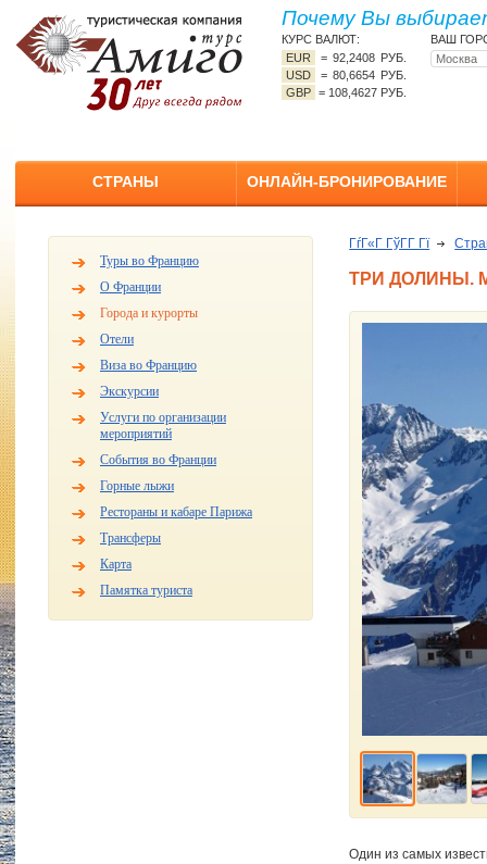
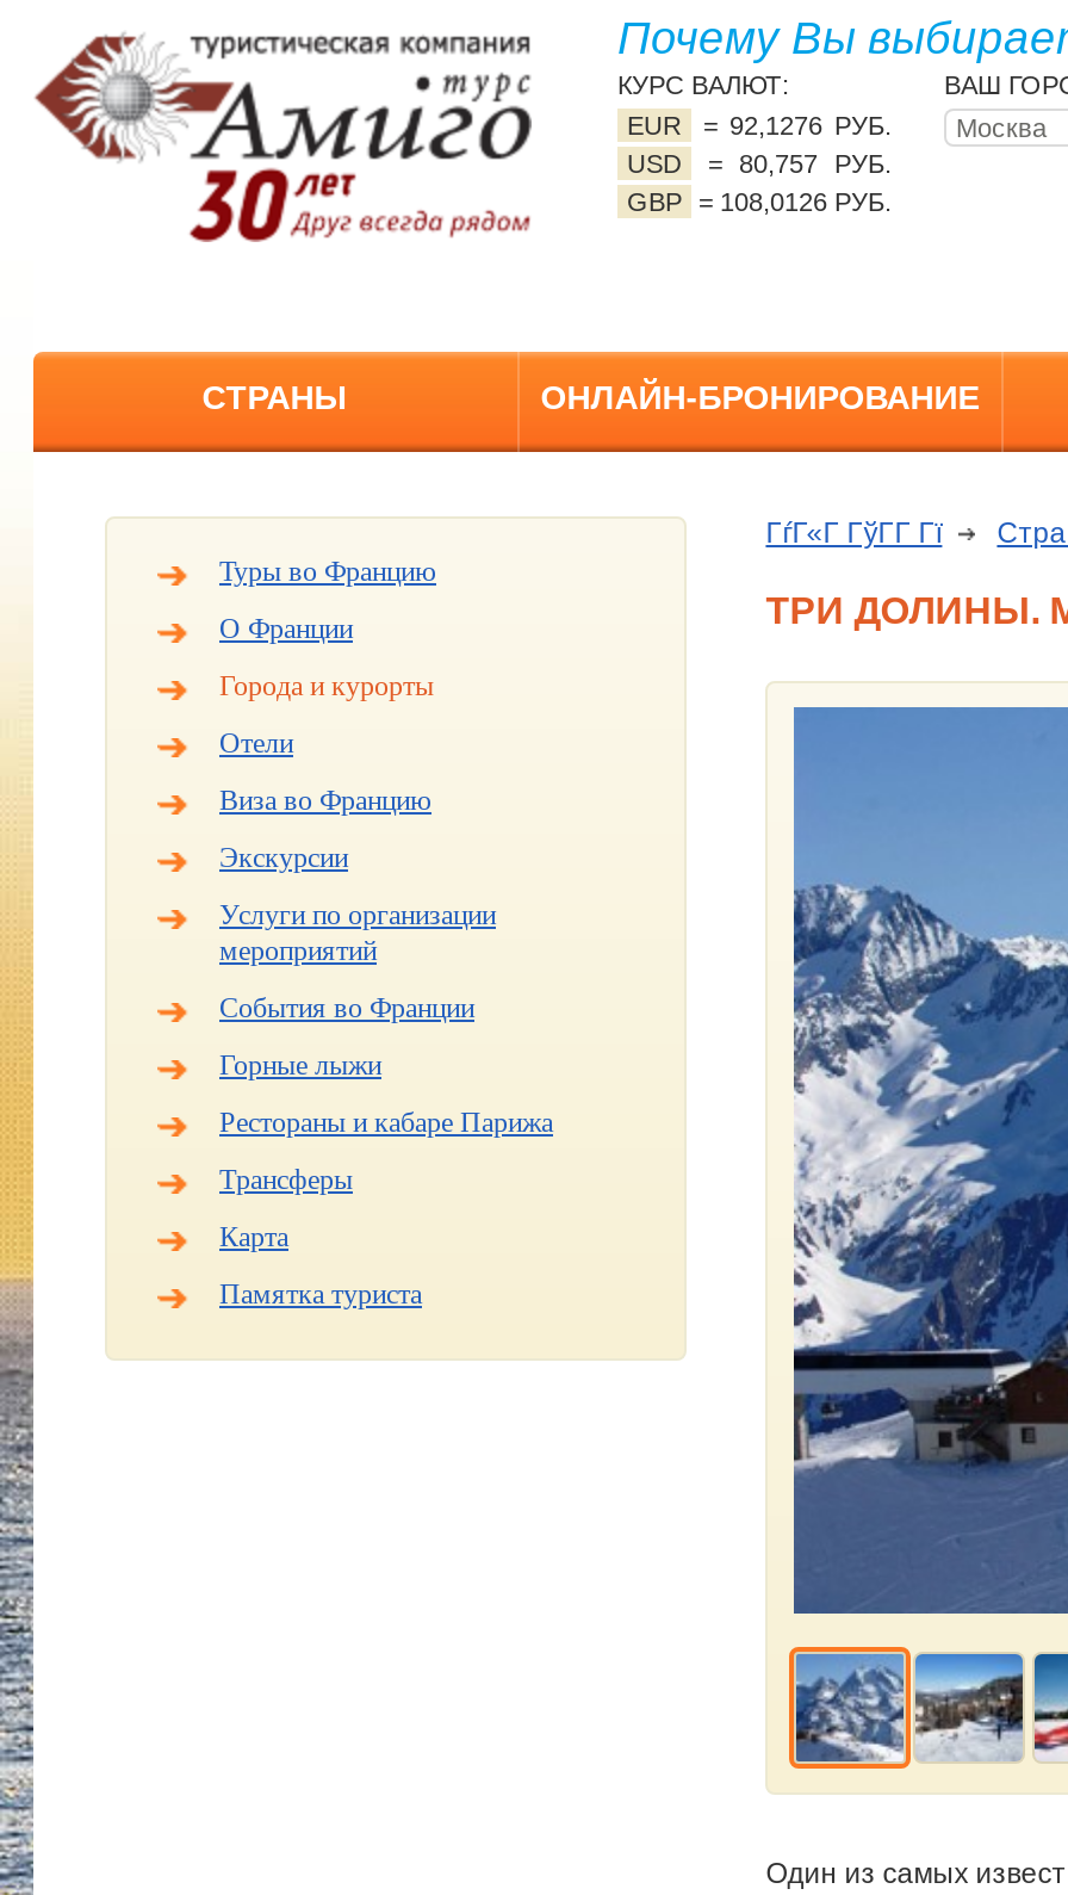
- EUR = 92,2408 РУБ.
+ EUR = 92,1276 РУБ.

- USD = 80,6654 РУБ.
+ USD = 80,757 РУБ.

- GBP = 108,4627 РУБ.
+ GBP = 108,0126 РУБ.
